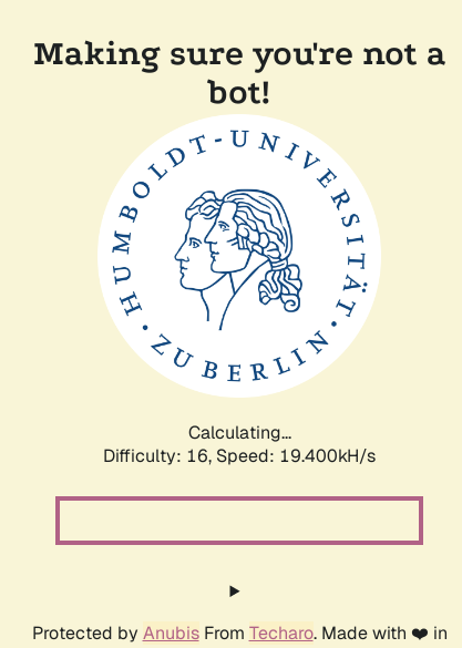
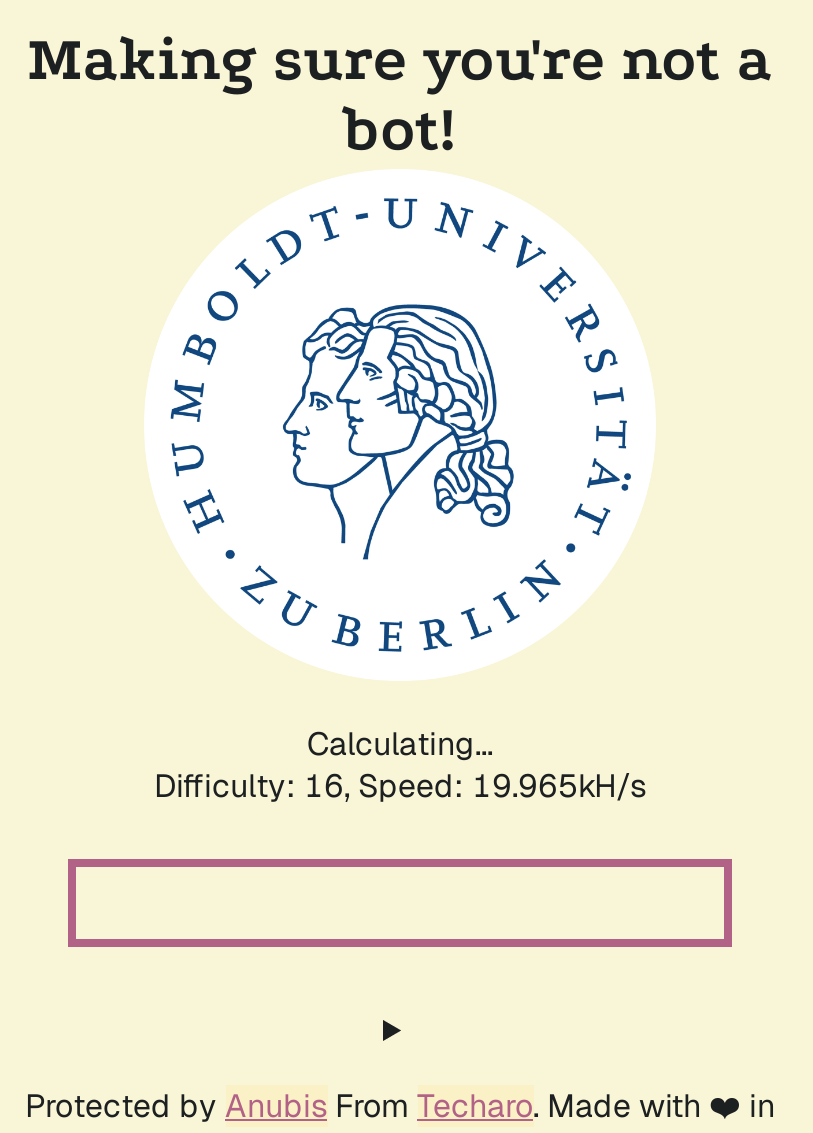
- Difficulty: 16, Speed: 19.400kH/s
+ Difficulty: 16, Speed: 19.965kH/s
